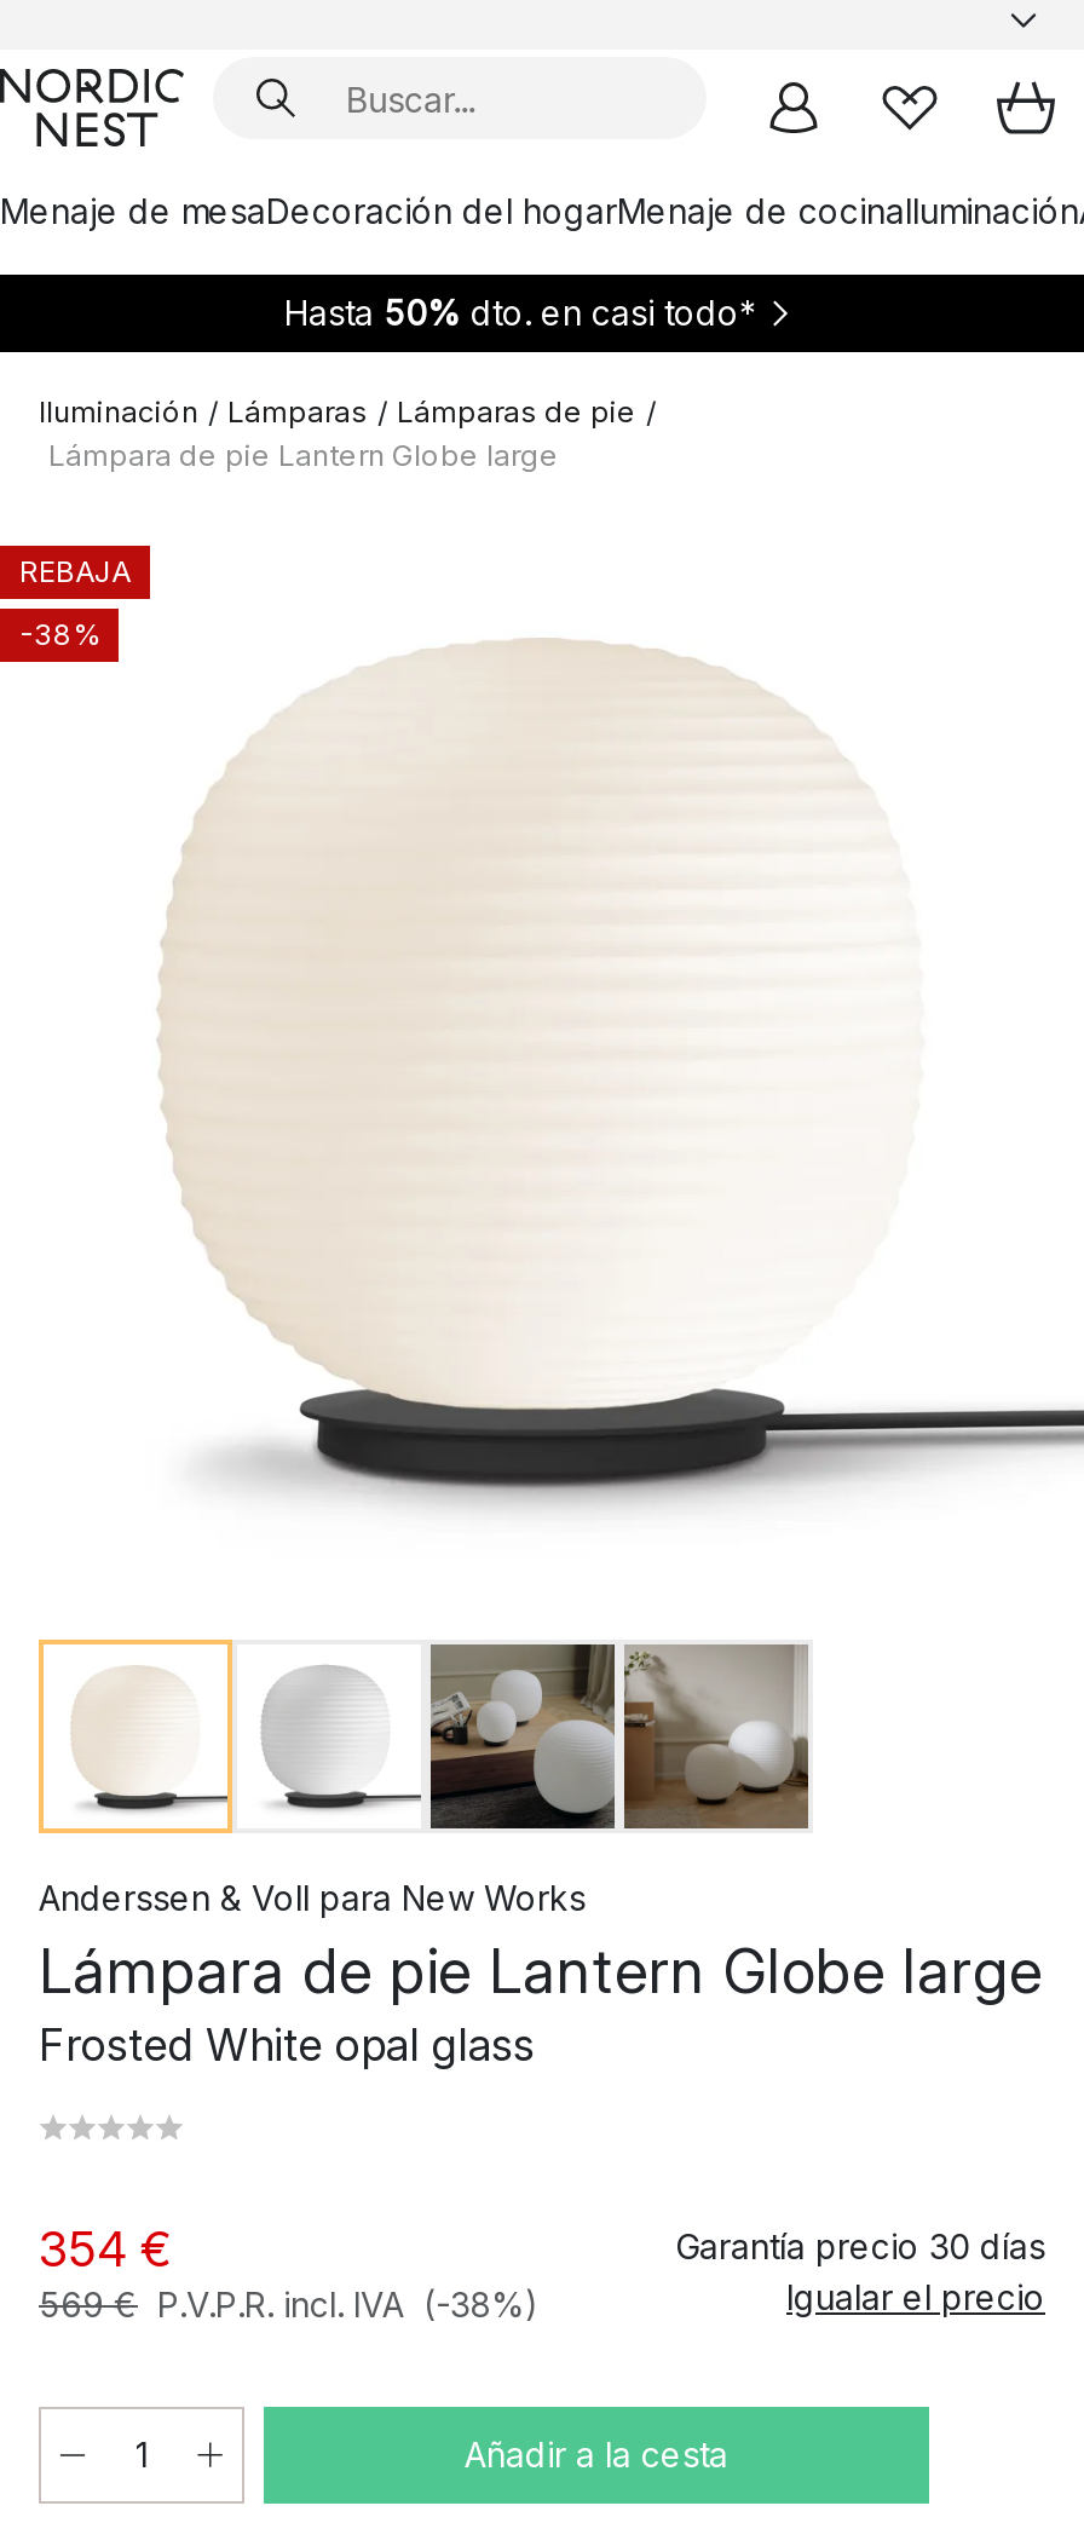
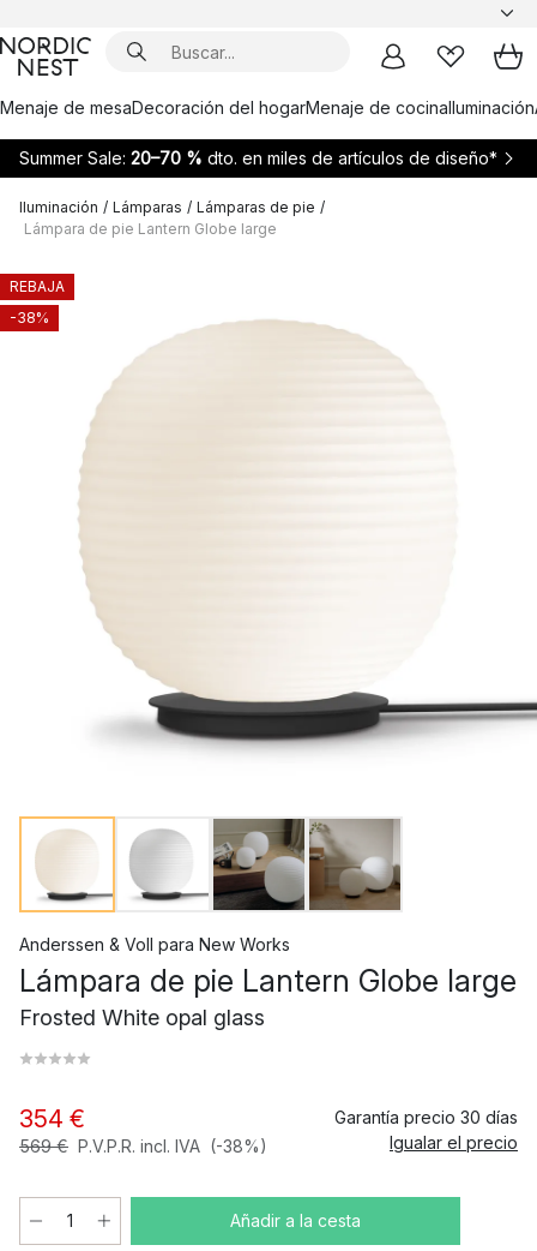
- Hasta 50% dto. en casi todo*
+ Summer Sale: 20–70 % dto. en miles de artículos de diseño*
